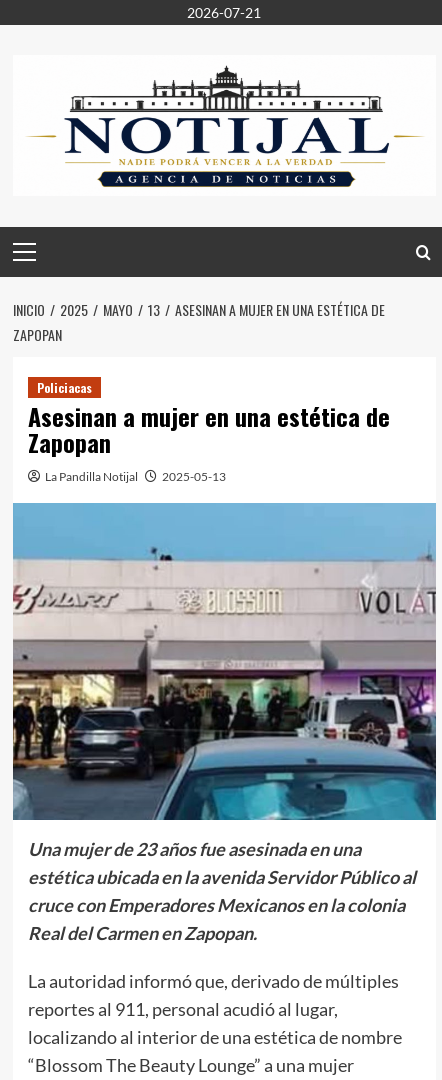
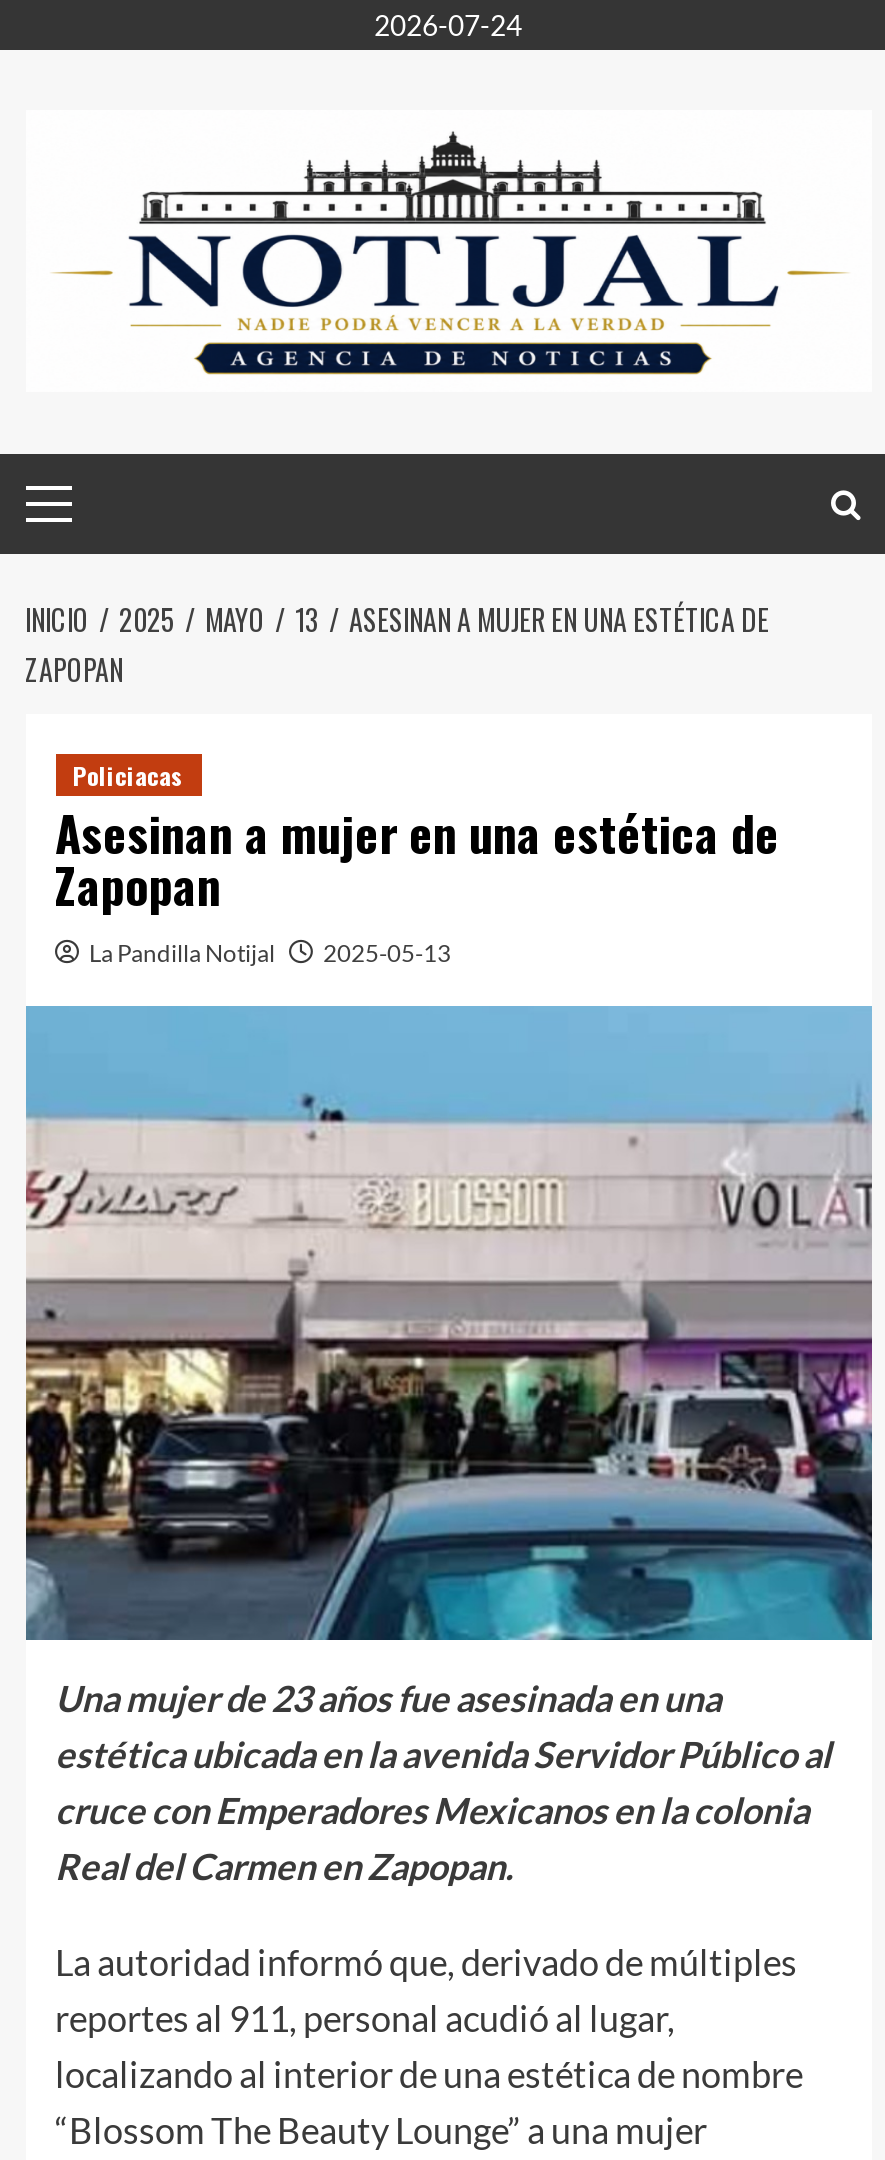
- 2026-07-21
+ 2026-07-24
